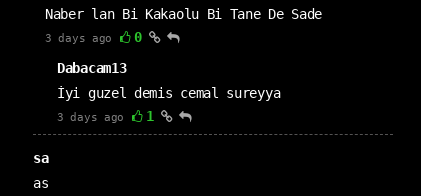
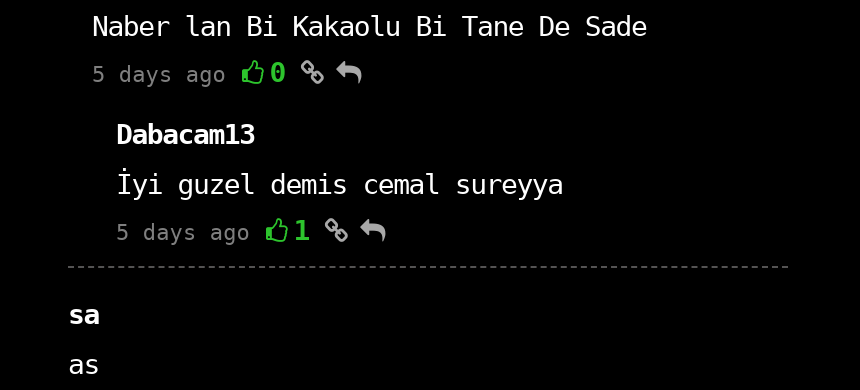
- 3 days ago 0
+ 5 days ago 0

- 3 days ago 1
+ 5 days ago 1
